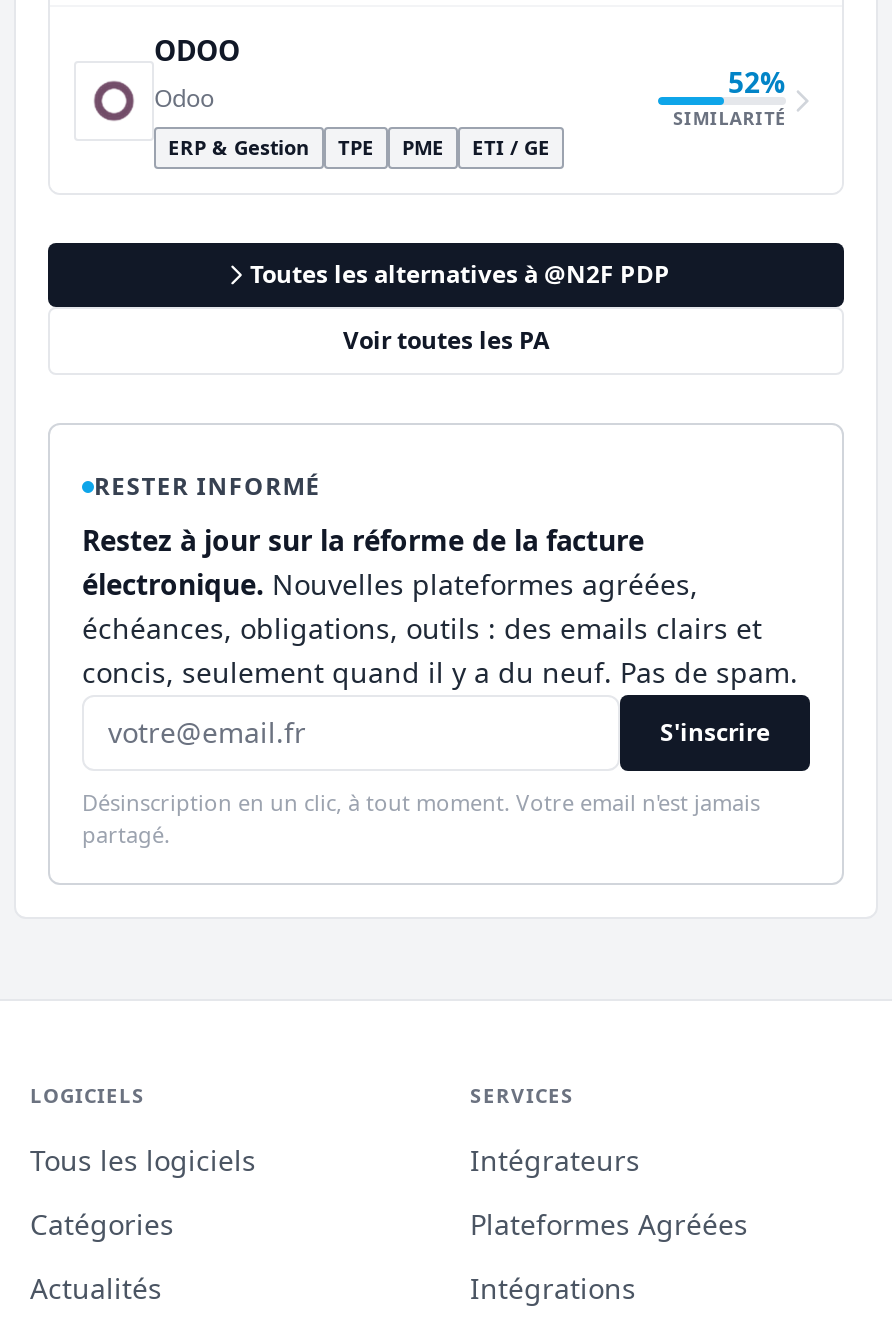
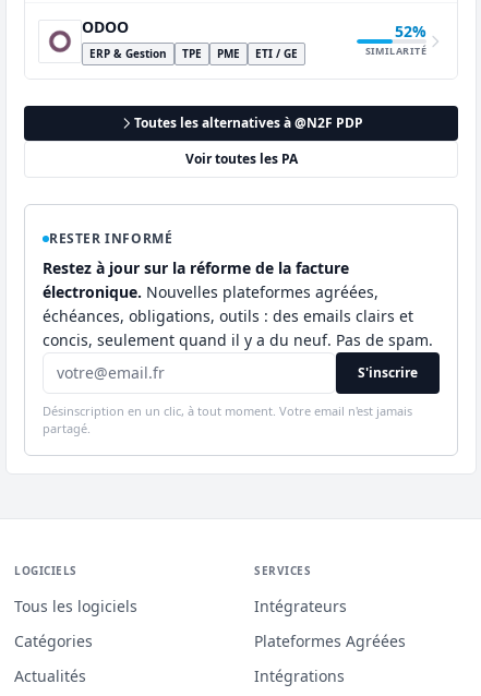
- Odoo
